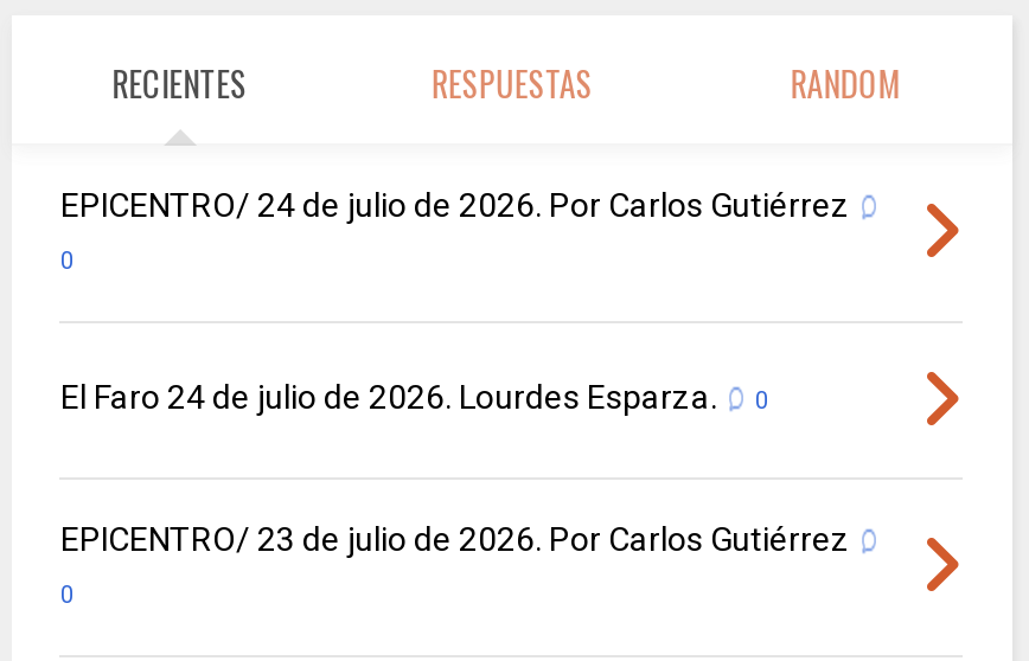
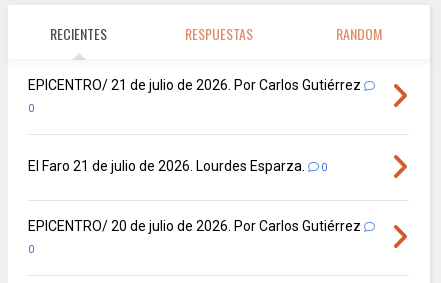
- EPICENTRO/ 24 de julio de 2026. Por Carlos Gutiérrez
+ EPICENTRO/ 21 de julio de 2026. Por Carlos Gutiérrez

- El Faro 24 de julio de 2026. Lourdes Esparza.
+ El Faro 21 de julio de 2026. Lourdes Esparza.

- EPICENTRO/ 23 de julio de 2026. Por Carlos Gutiérrez
+ EPICENTRO/ 20 de julio de 2026. Por Carlos Gutiérrez
